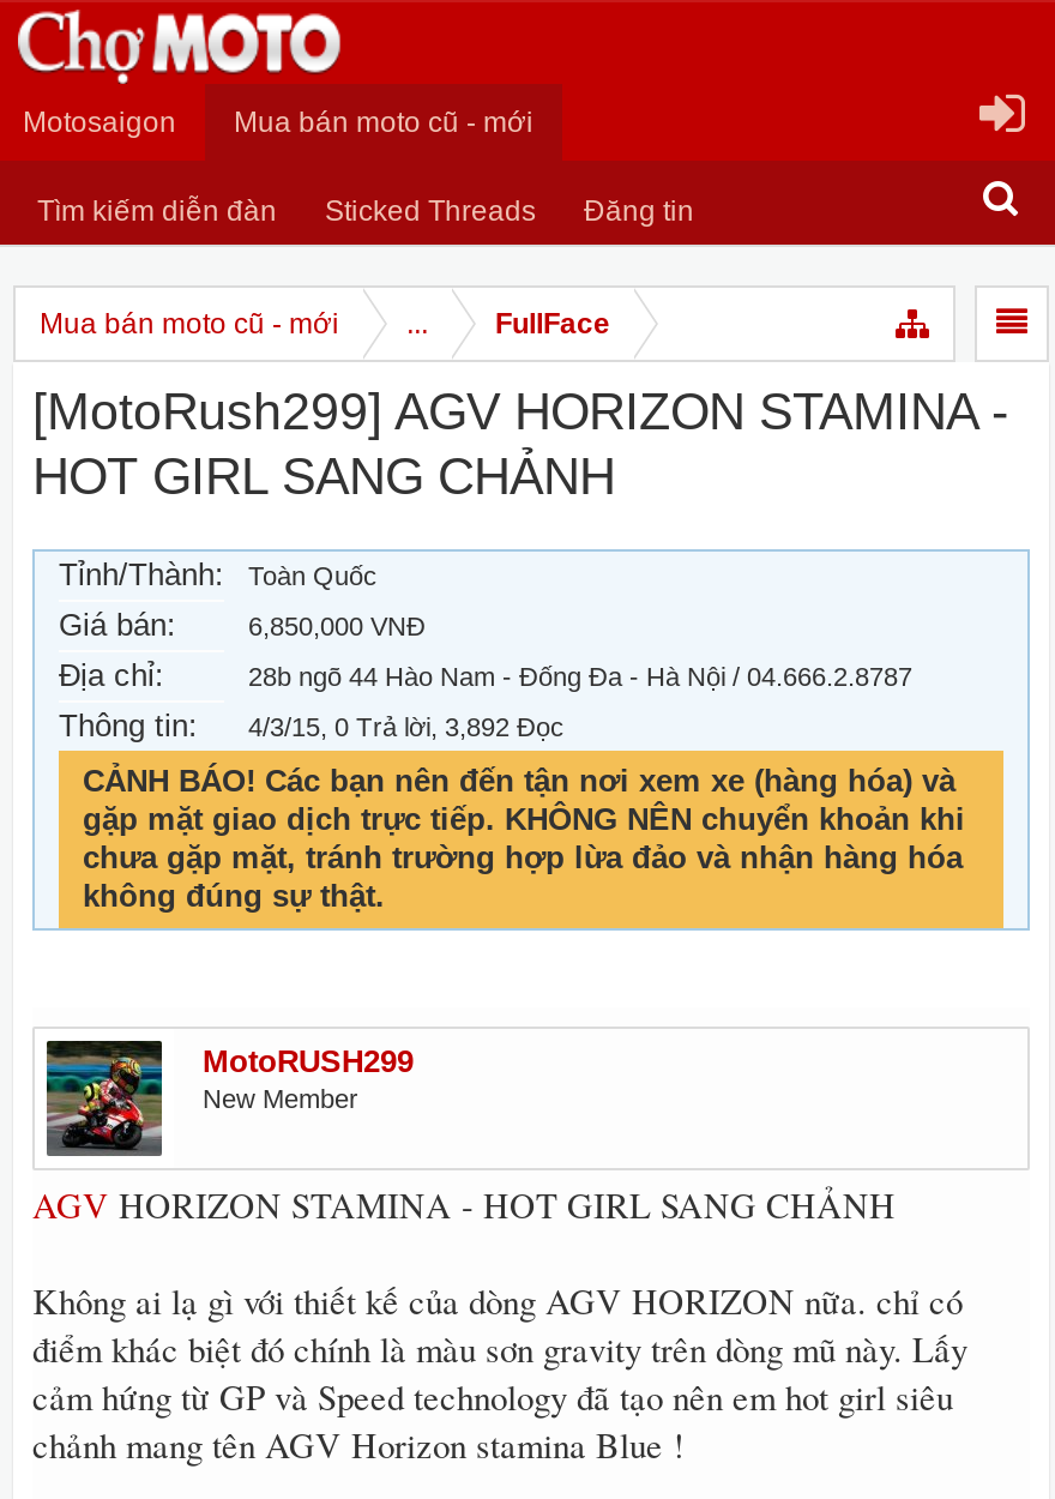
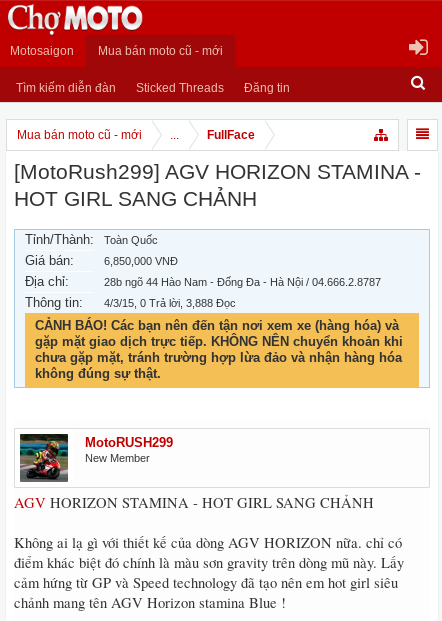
- Thông tin: 4/3/15, 0 Trả lời, 3,892 Đọc
+ Thông tin: 4/3/15, 0 Trả lời, 3,888 Đọc
